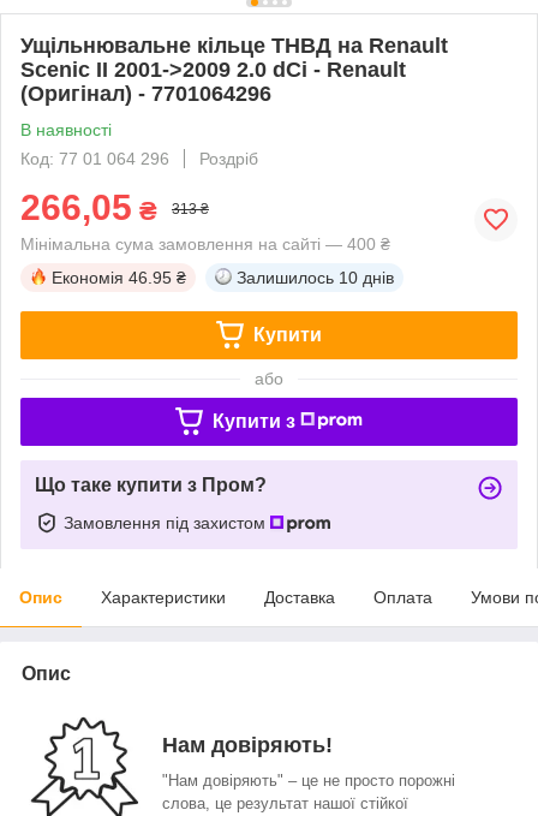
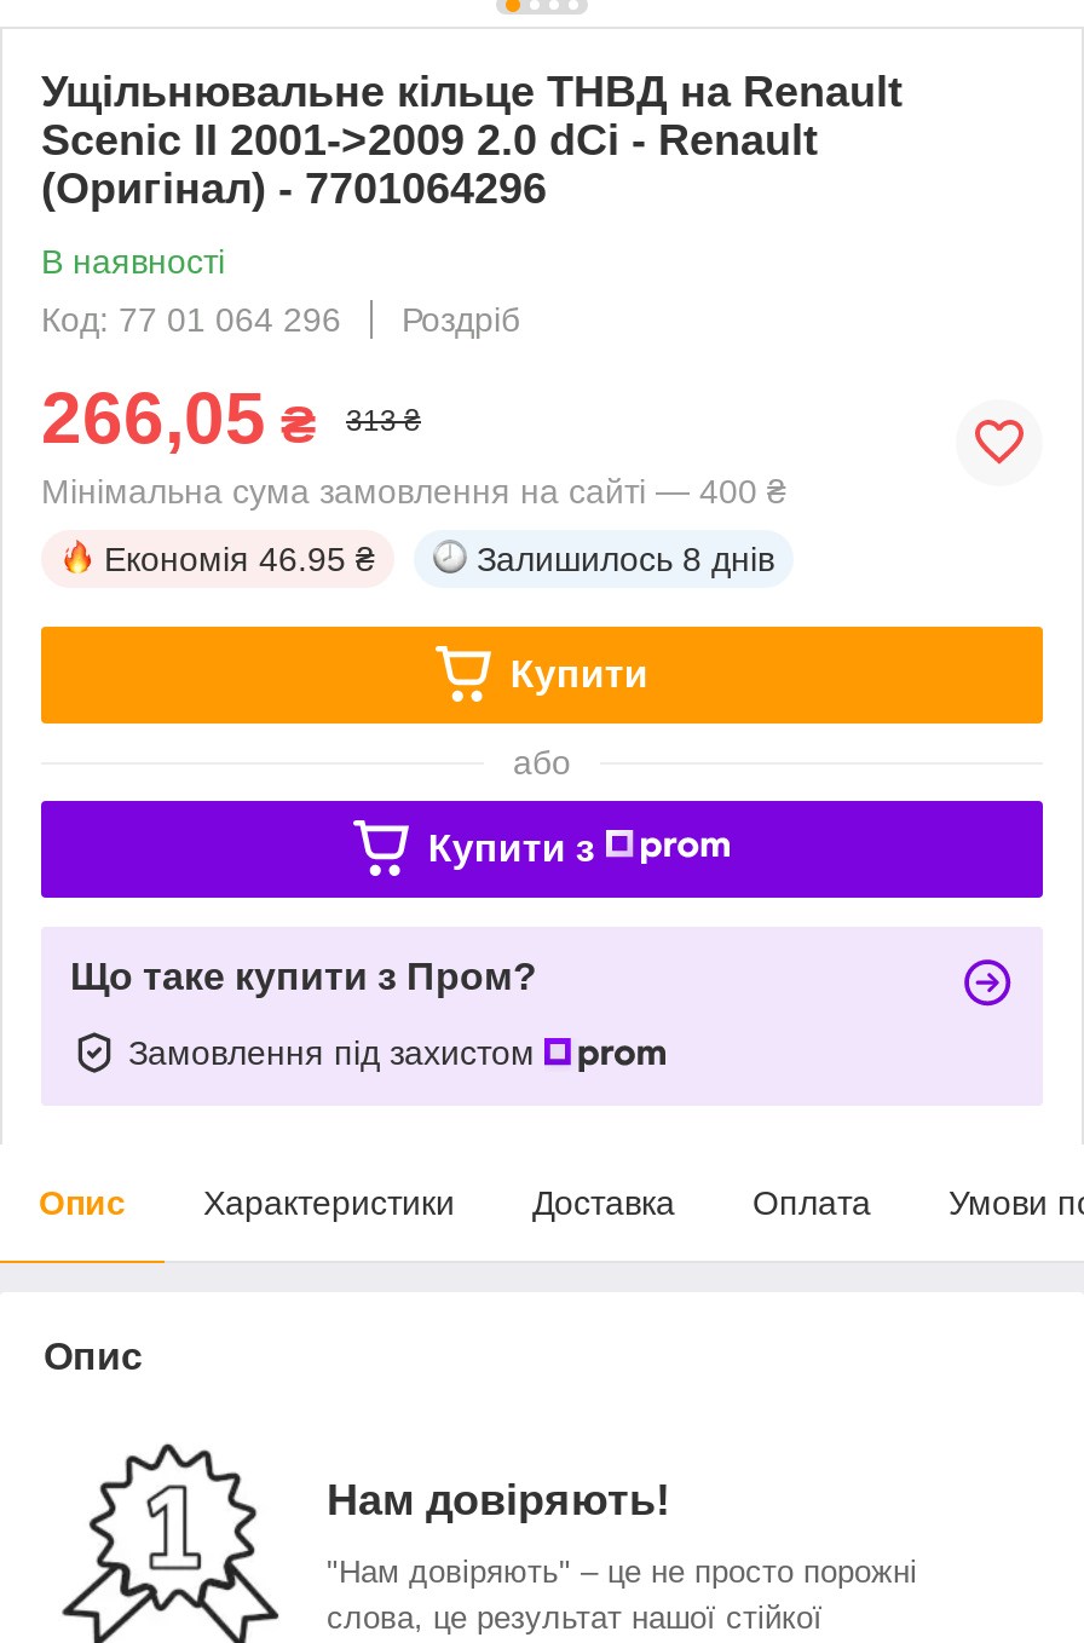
- Залишилось 10 днів
+ Залишилось 8 днів
